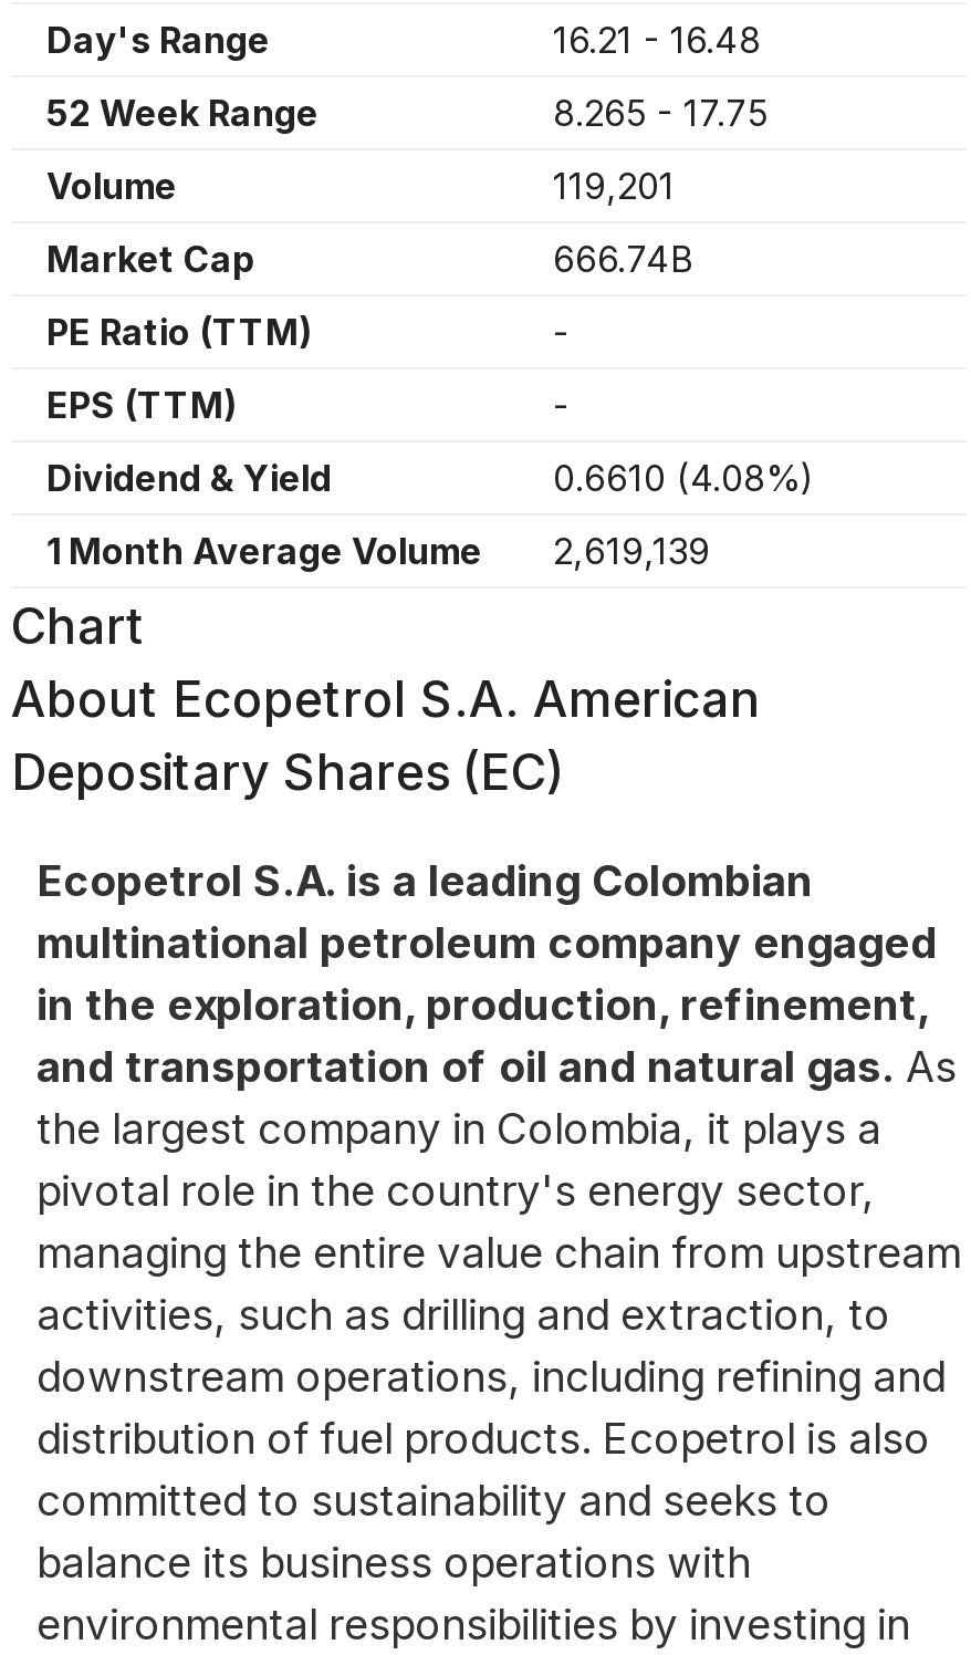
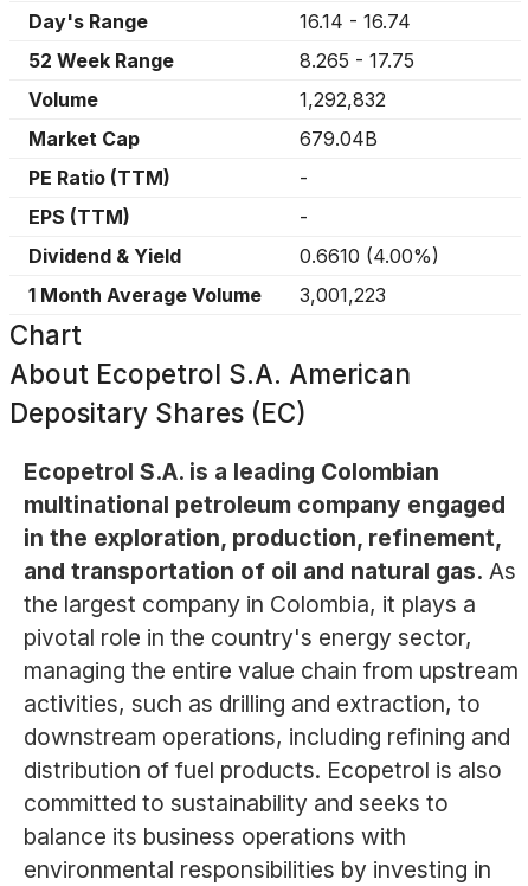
- 16.21 - 16.48
+ 16.14 - 16.74

- 119,201
+ 1,292,832

- 666.74B
+ 679.04B

- 0.6610 (4.08%)
+ 0.6610 (4.00%)

- 1 Month Average Volume 2,619,139
+ 1 Month Average Volume 3,001,223
